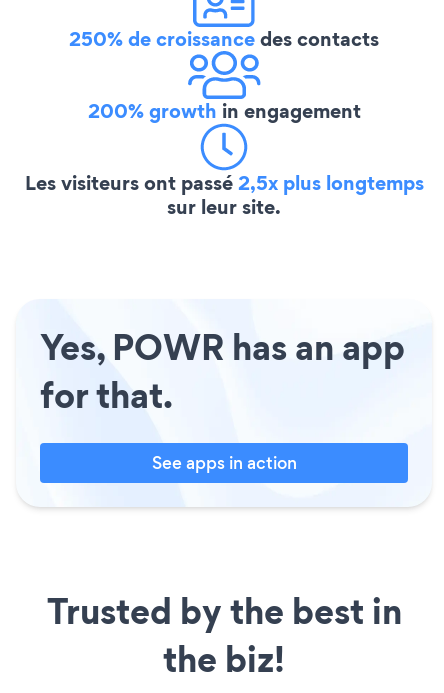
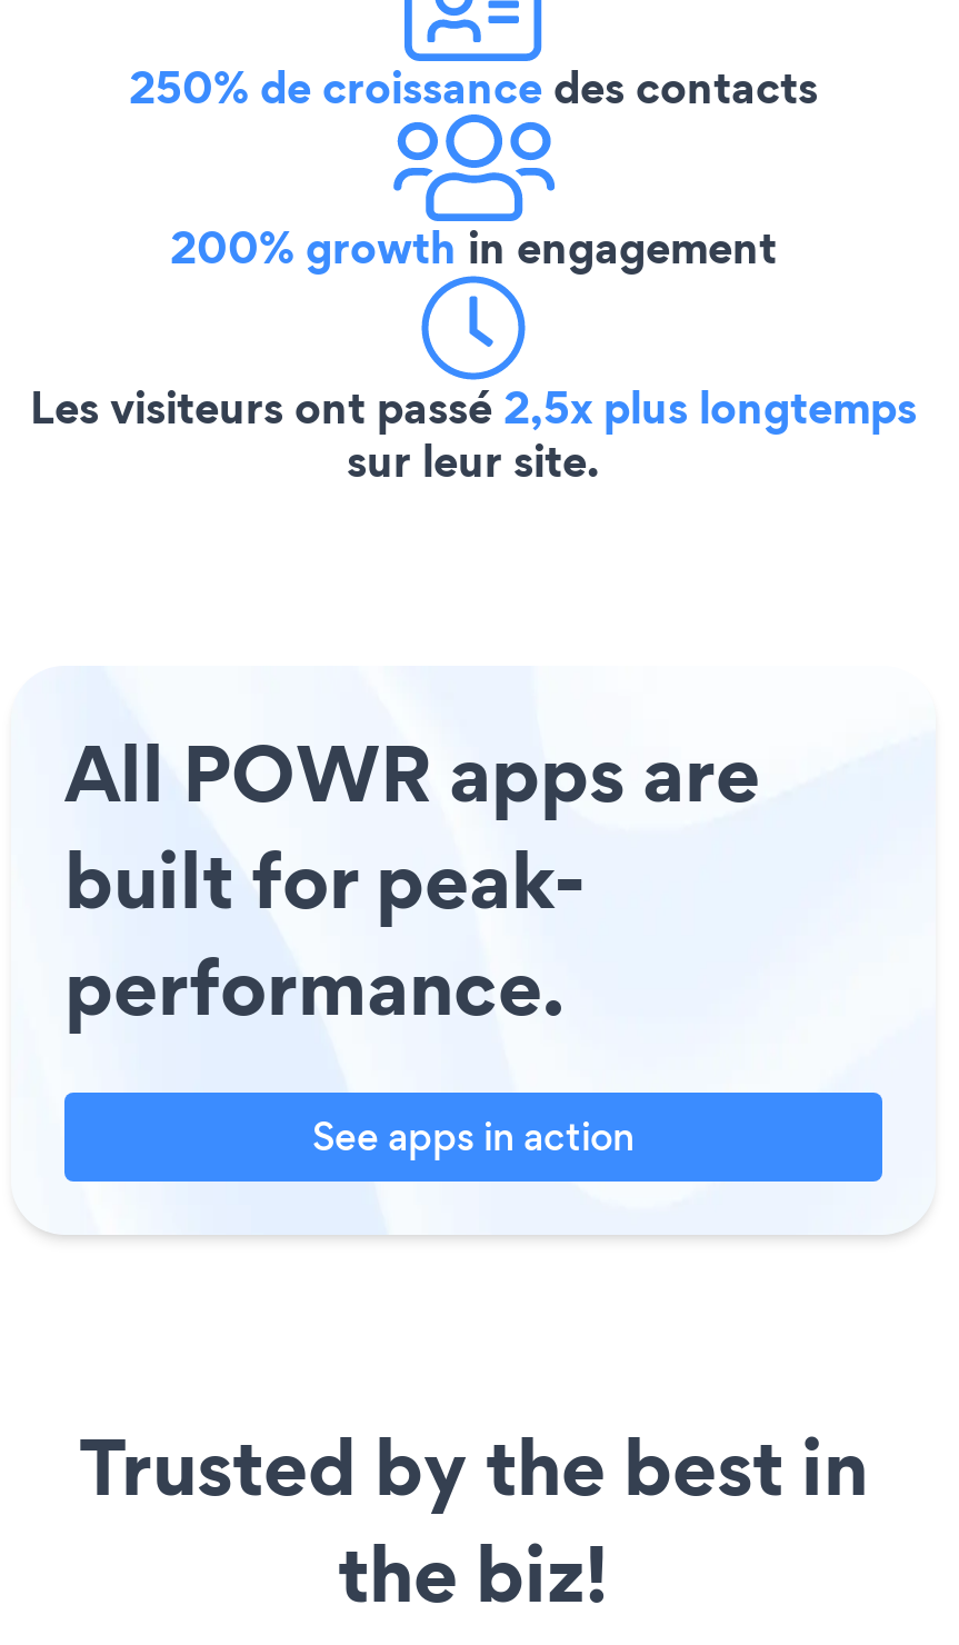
- Yes, POWR has an app
- for that.
+ All POWR apps are
+ built for peak-
+ performance.
